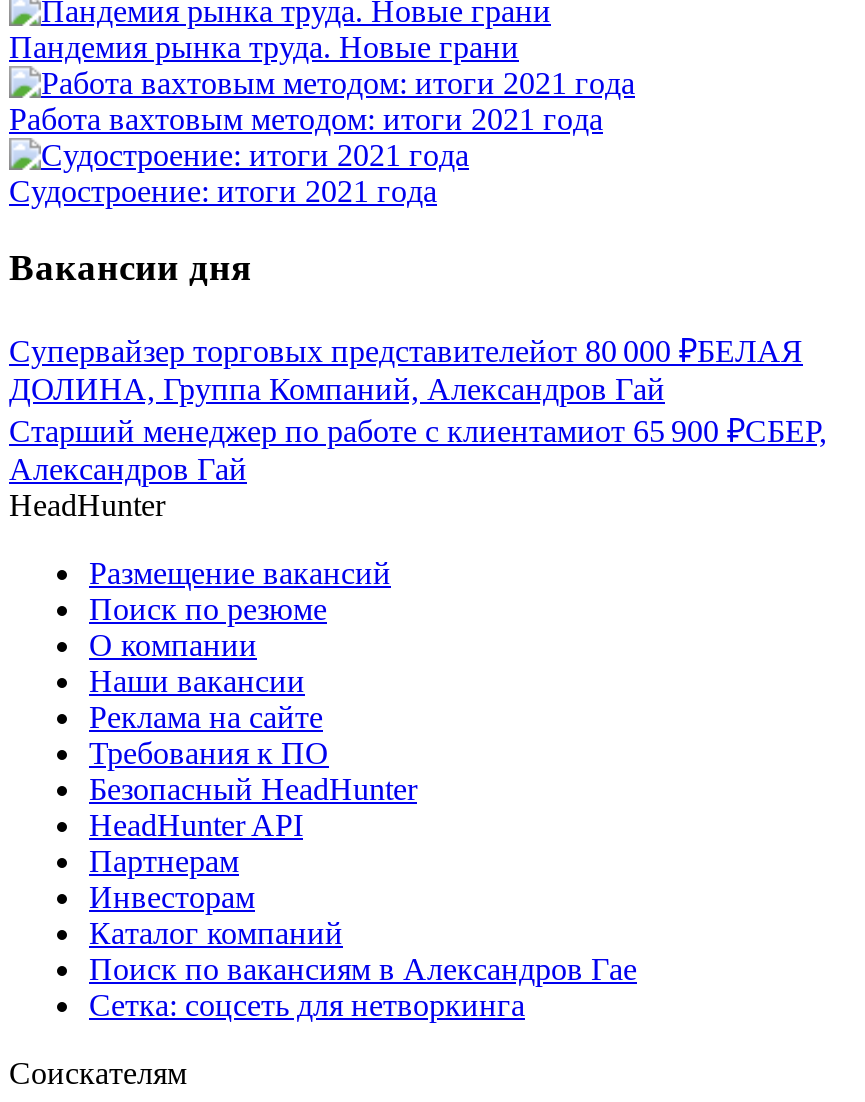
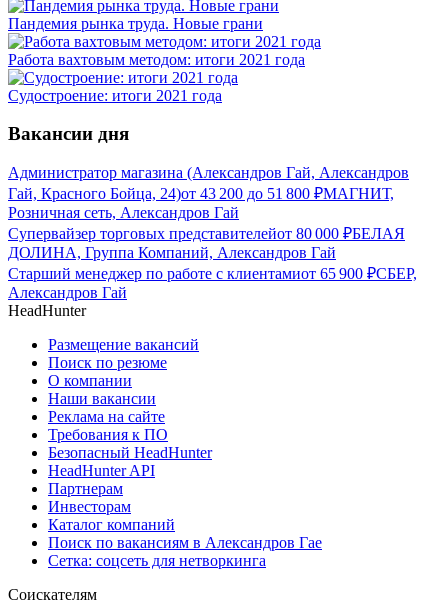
+ Администратор магазина (Александров Гай, Александров
+ Гай, Красного Бойца, 24)от 43 200 до 51 800 ₽МАГНИТ,
+ Розничная сеть, Александров Гай
